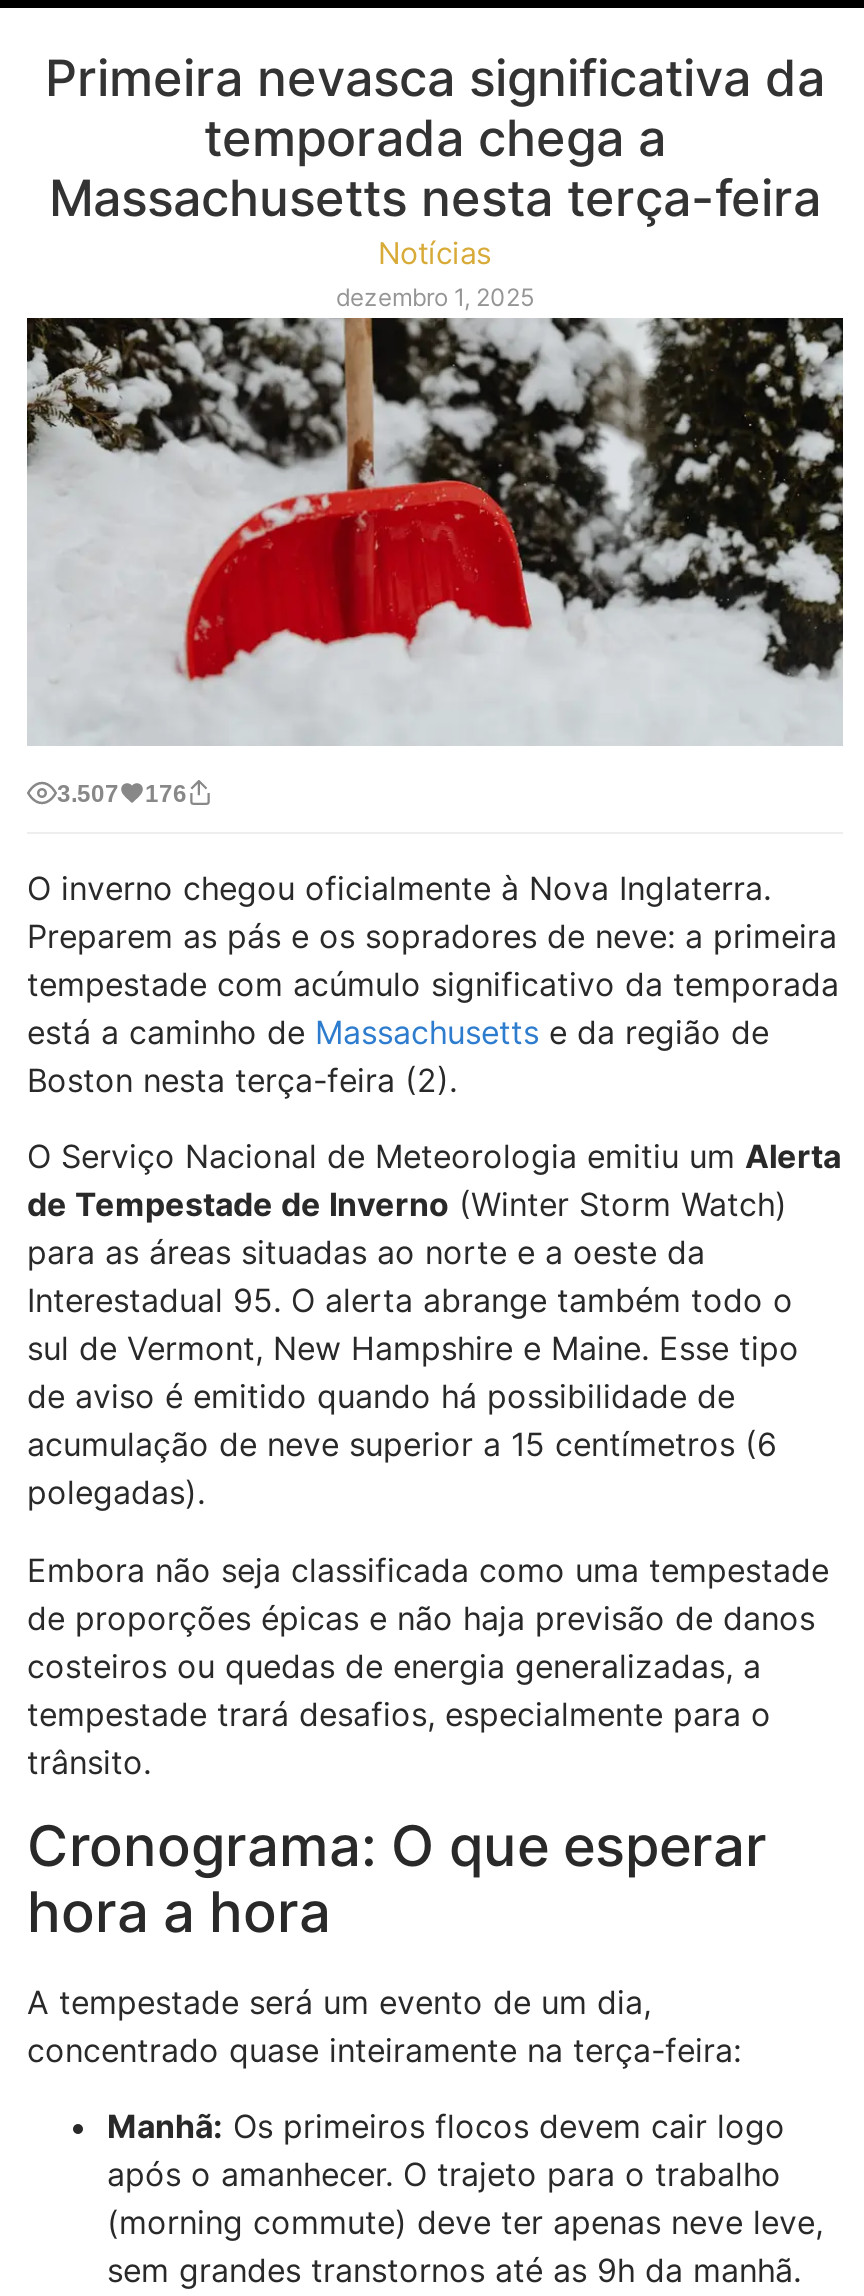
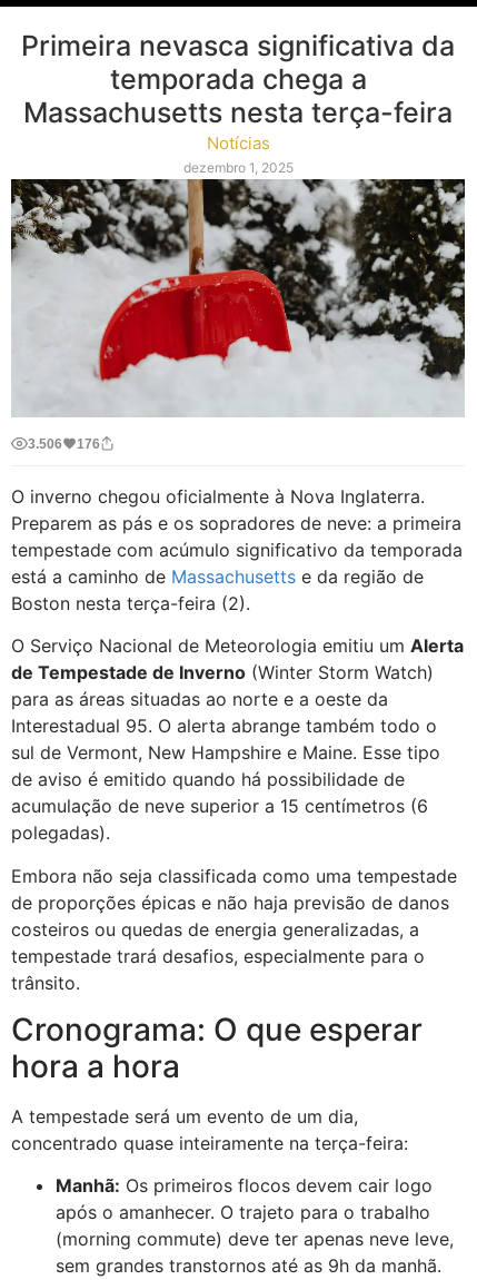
- 3.507 176
+ 3.506 176
